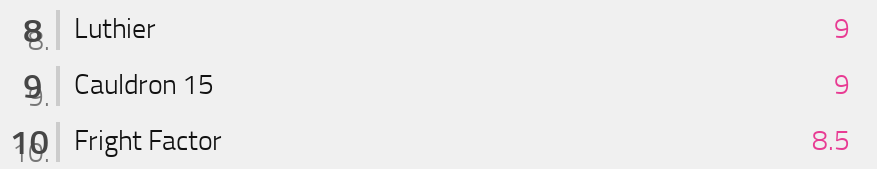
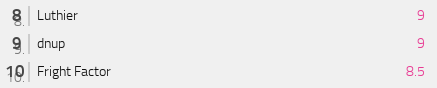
- Cauldron 15
+ dnup
